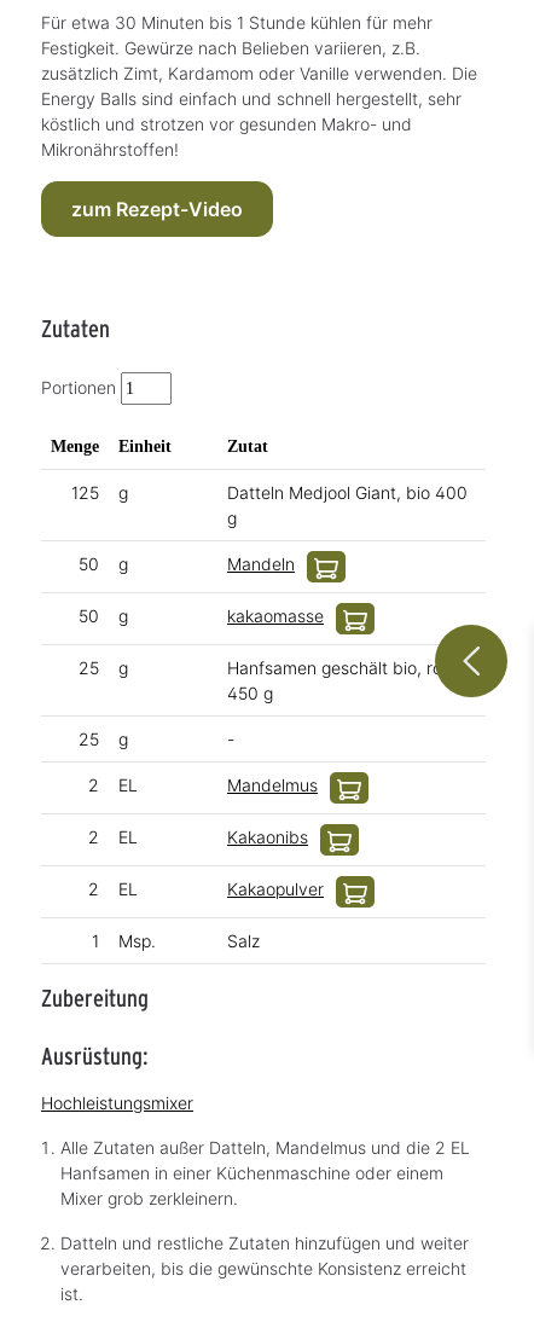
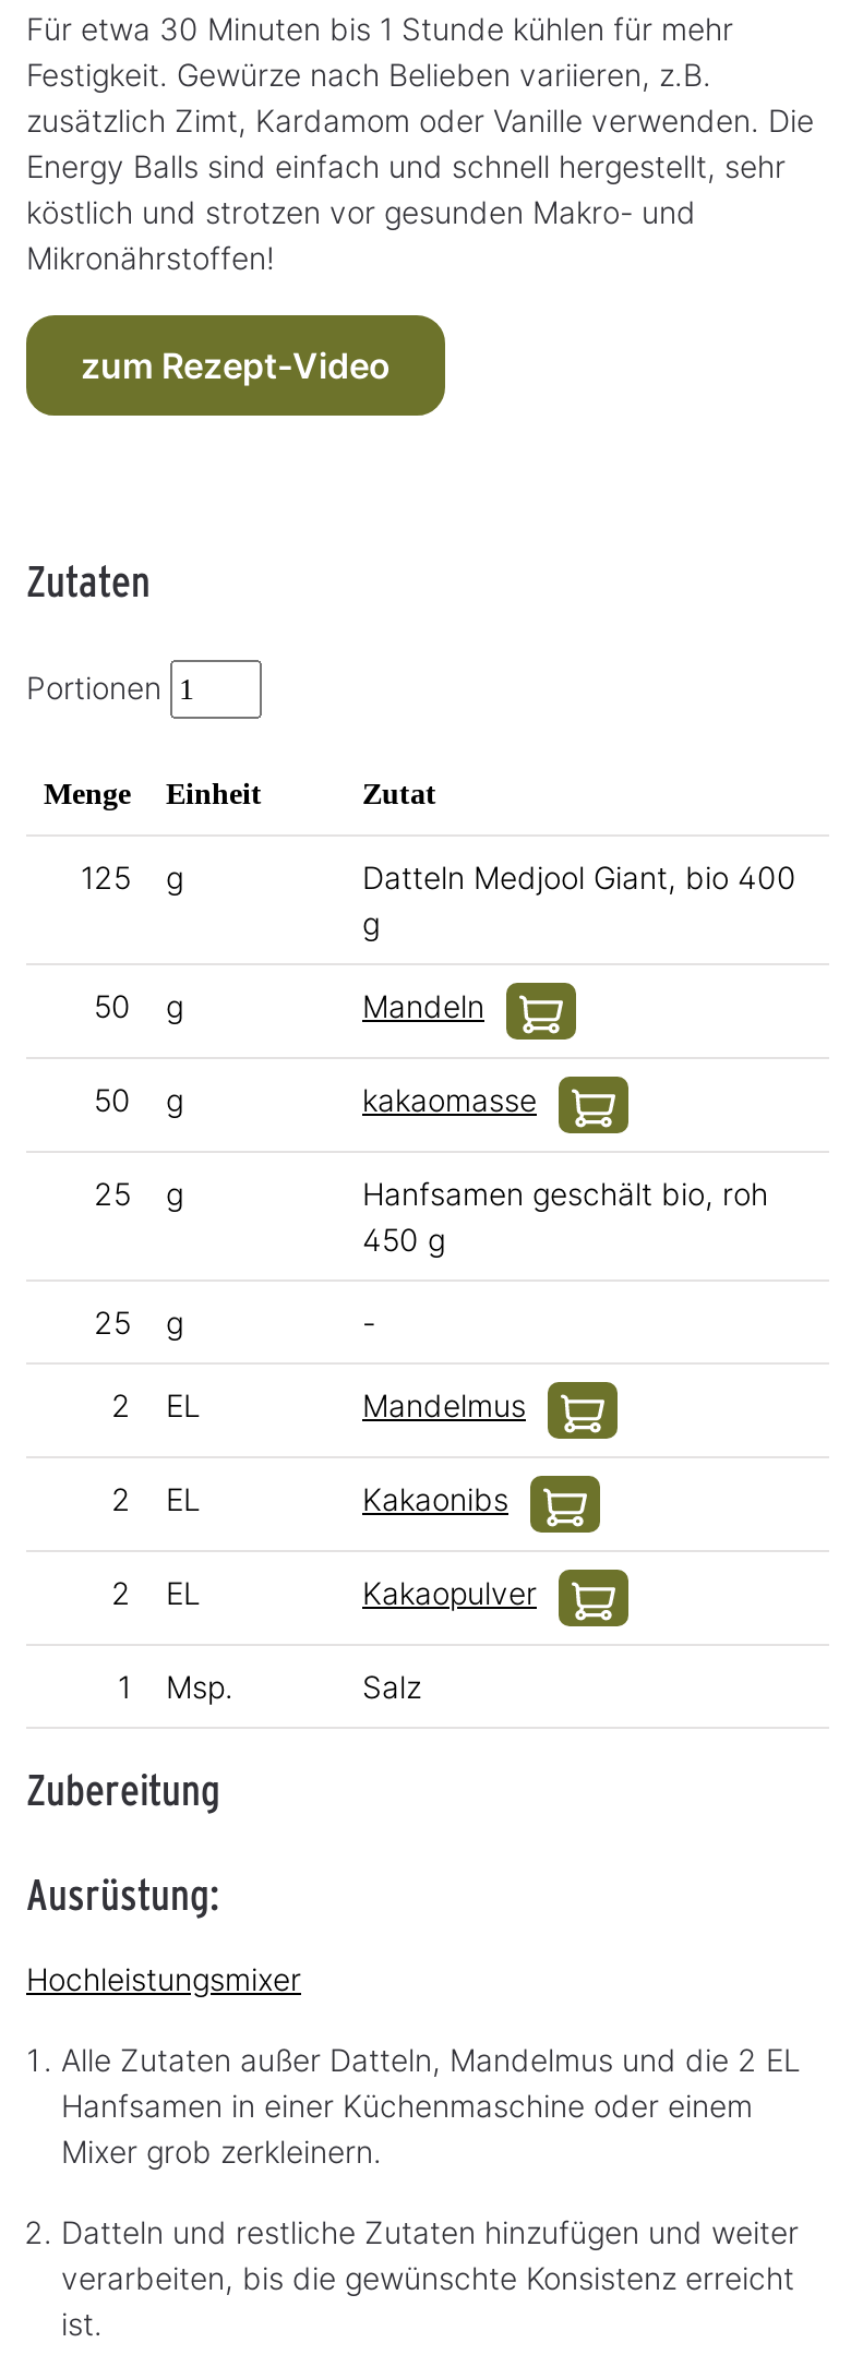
- [image]
